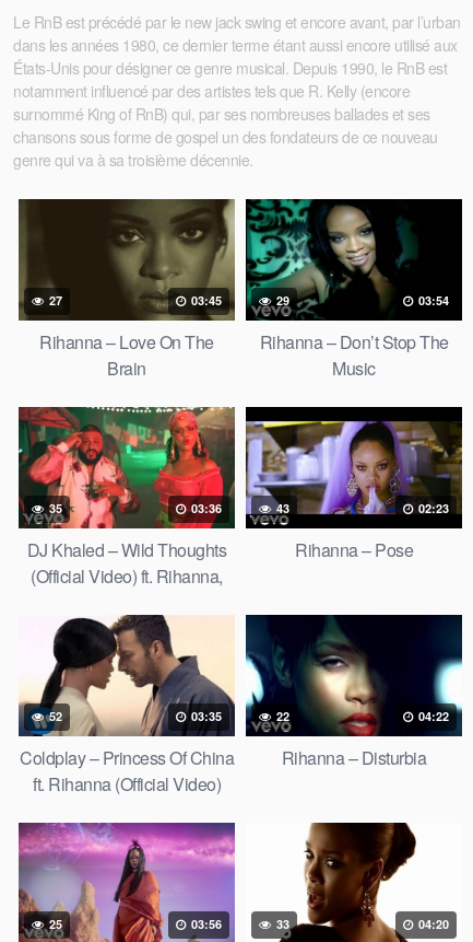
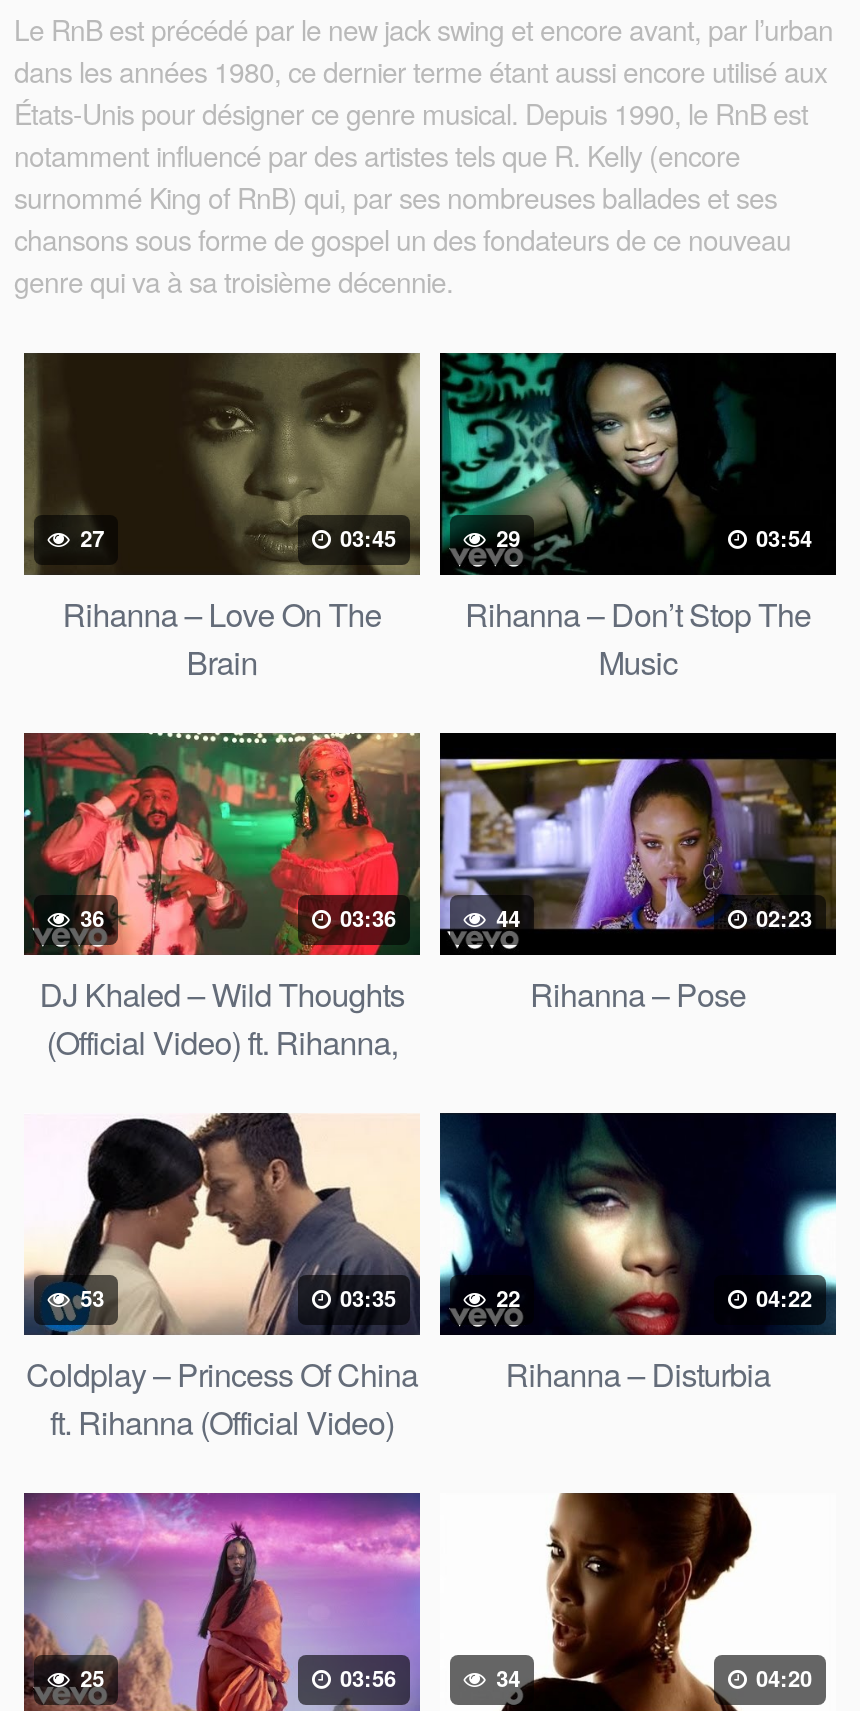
- 35
+ 36

- 43
+ 44

- 52
+ 53

- 33
+ 34
